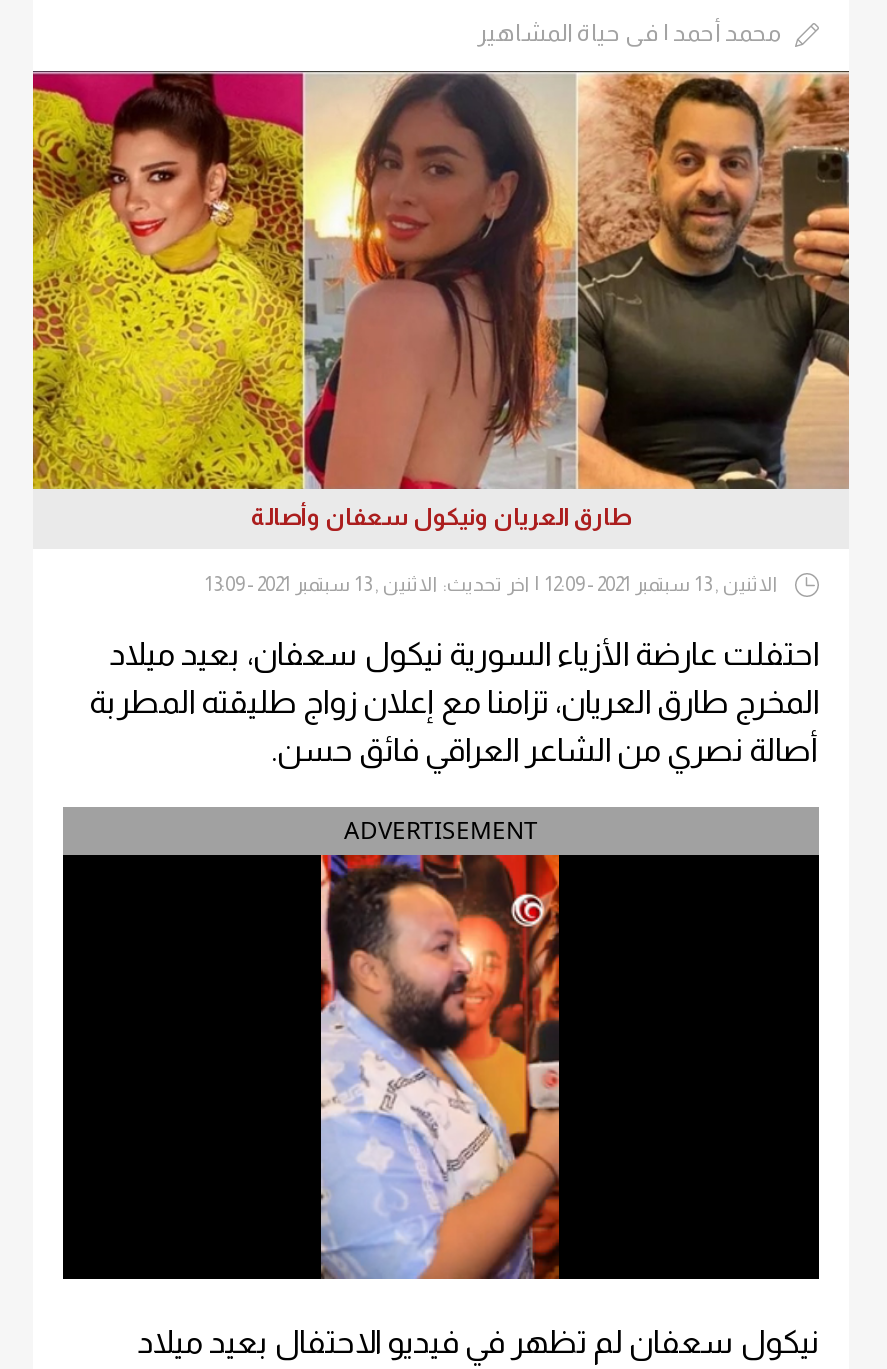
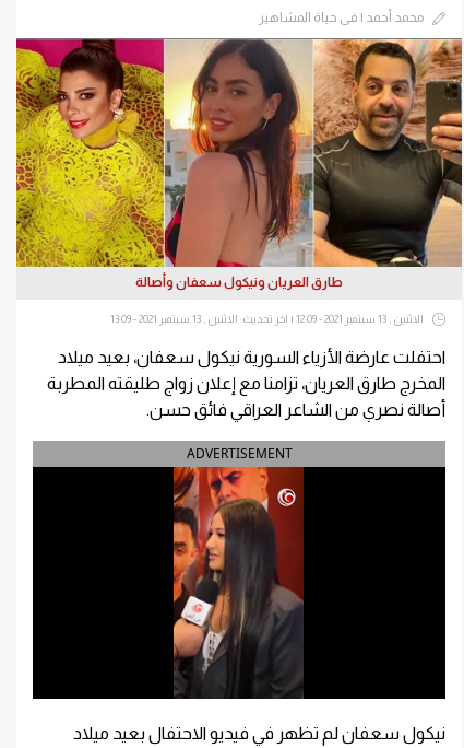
- [image]
+ [image]
